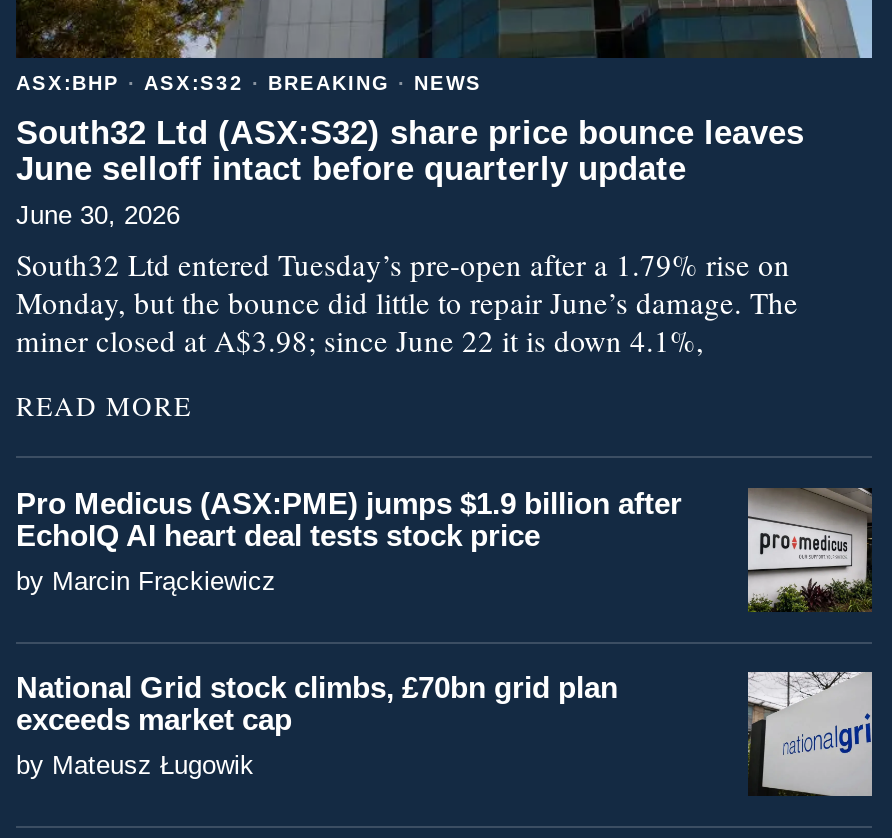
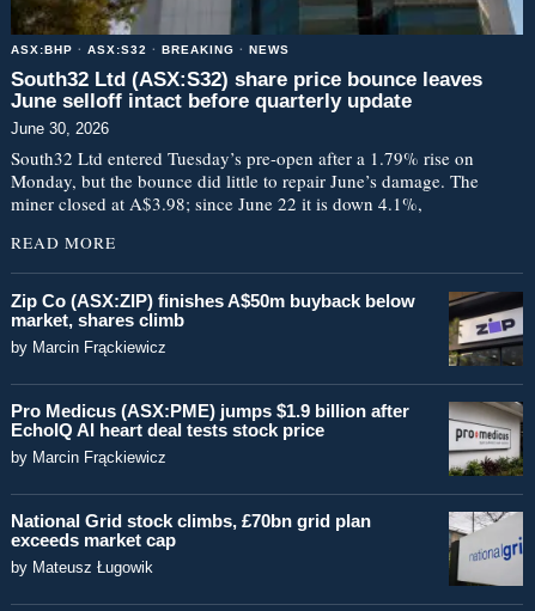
+ [image]
+ Zip Co (ASX:ZIP) finishes A$50m buyback below
+ market, shares climb
+ by Marcin Frąckiewicz
